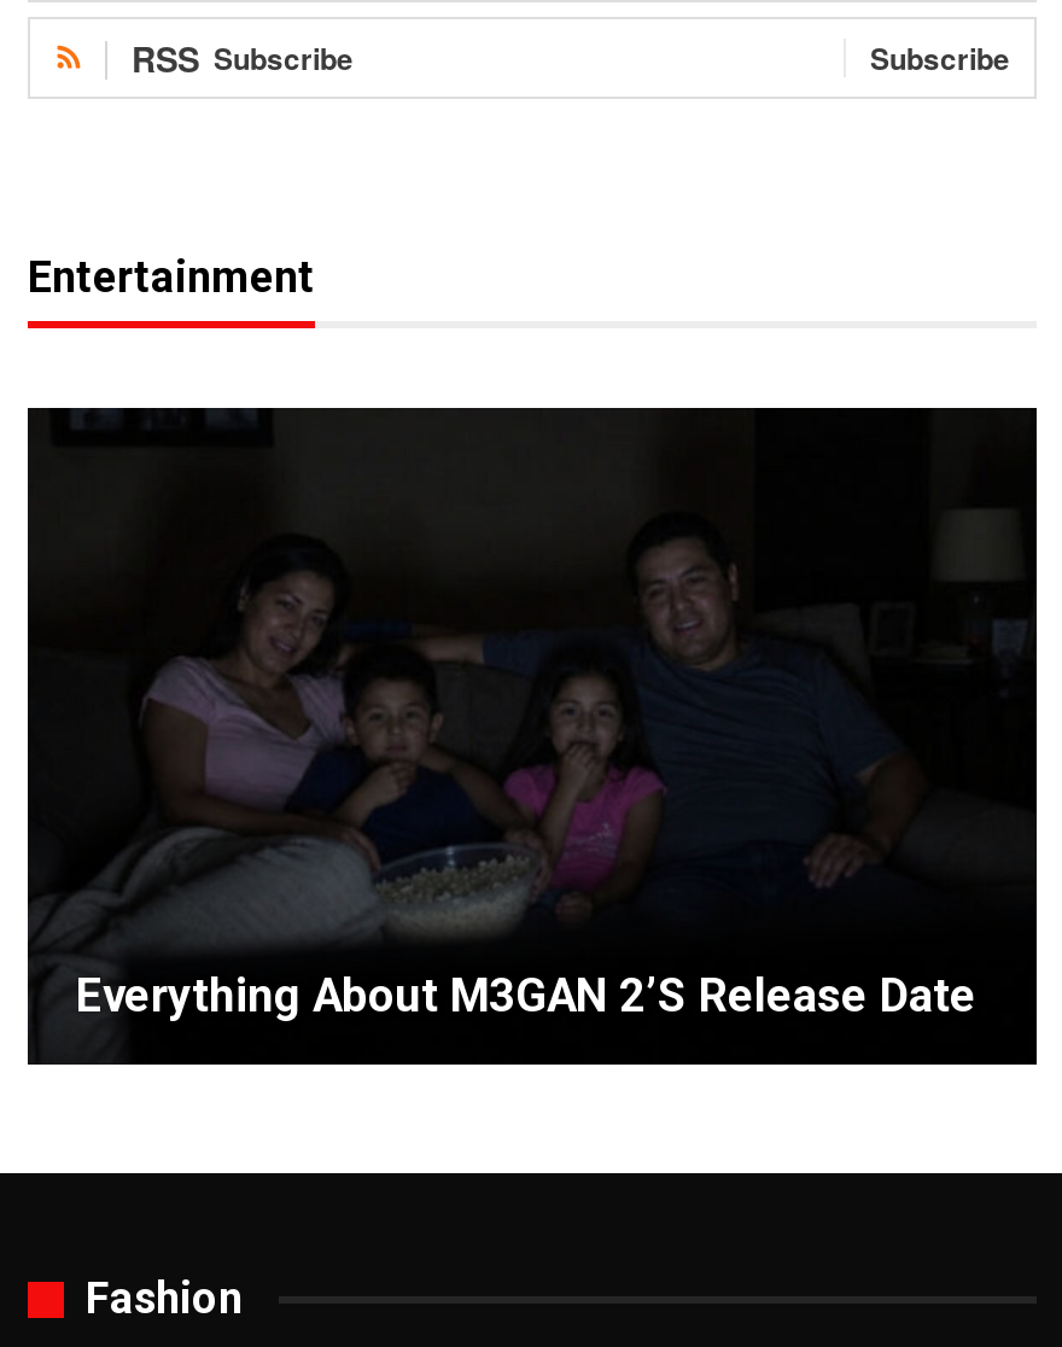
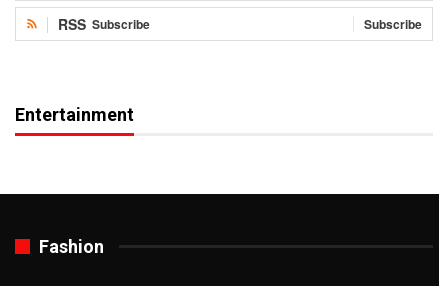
- [image]
- Everything About M3GAN 2’s Release Date
